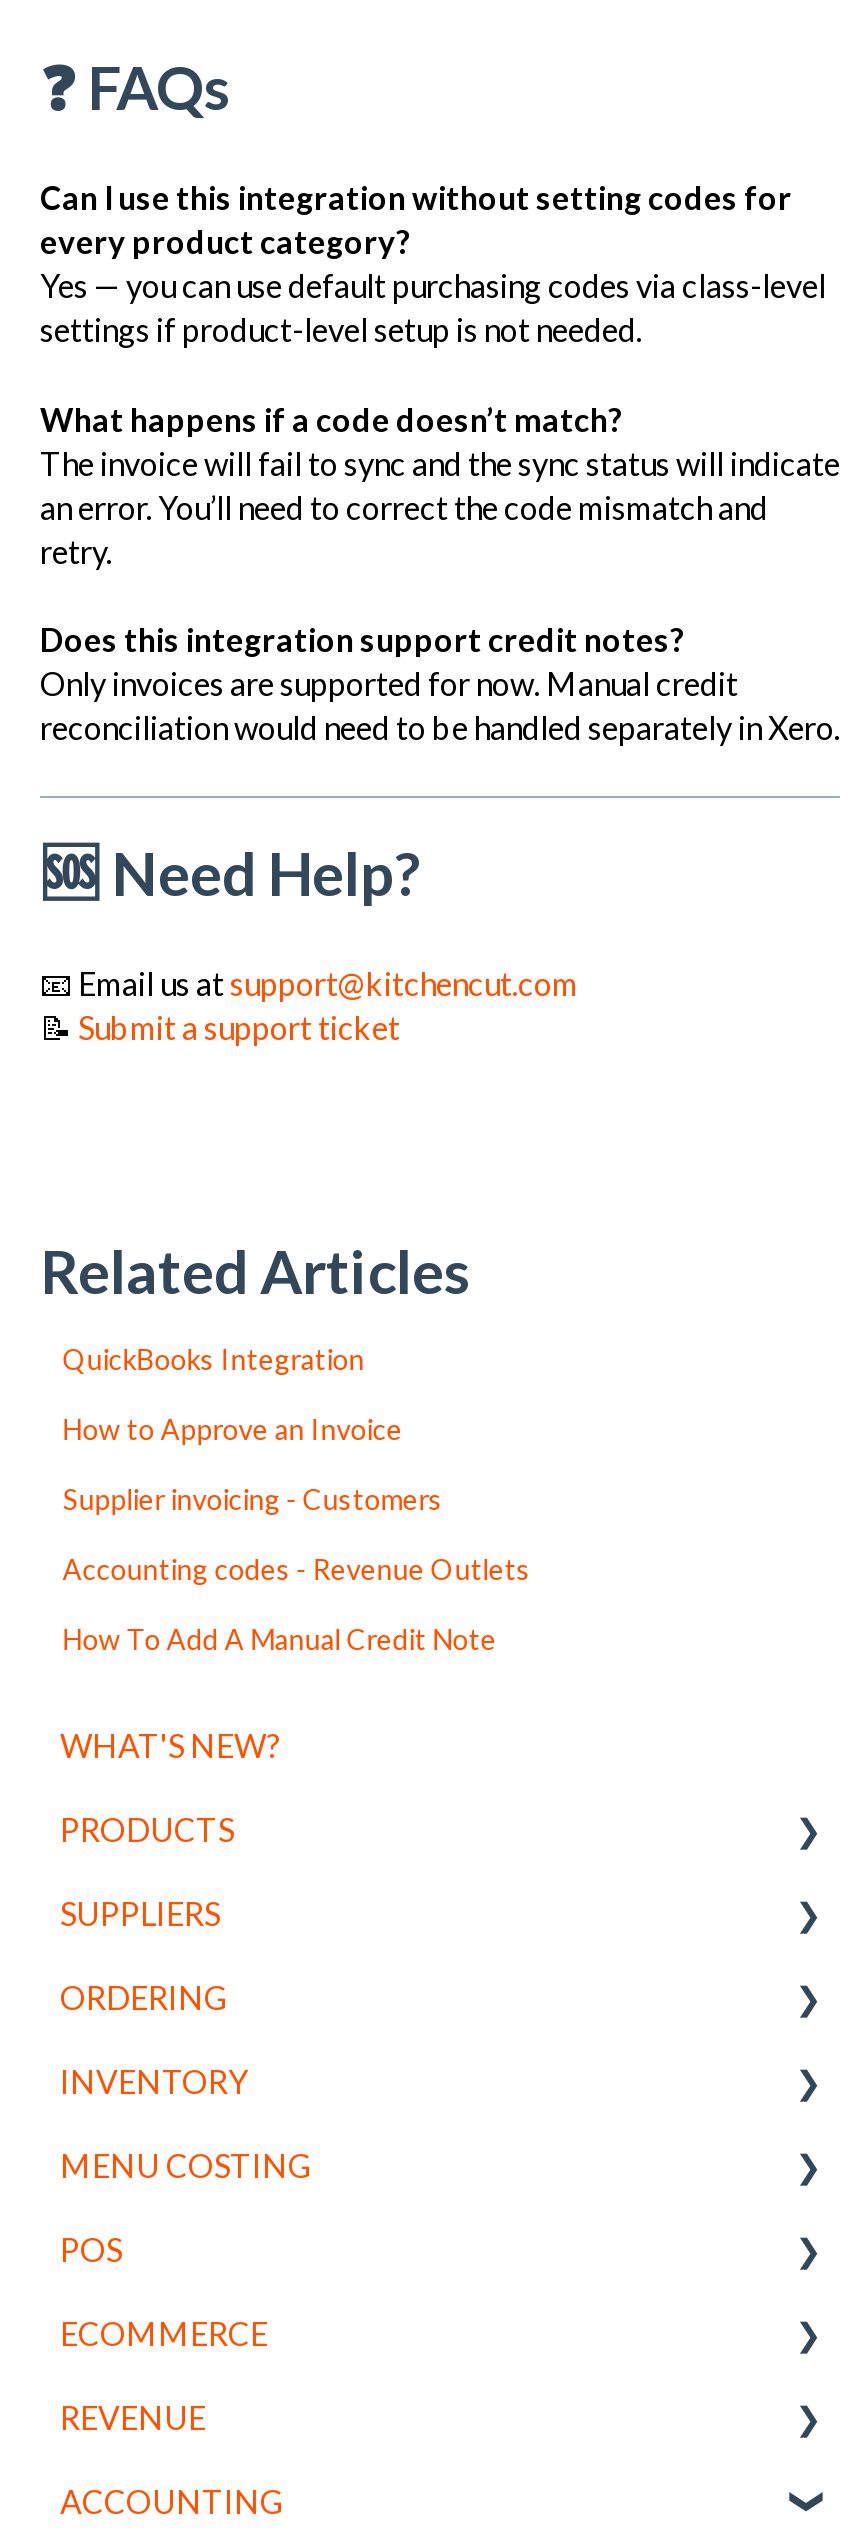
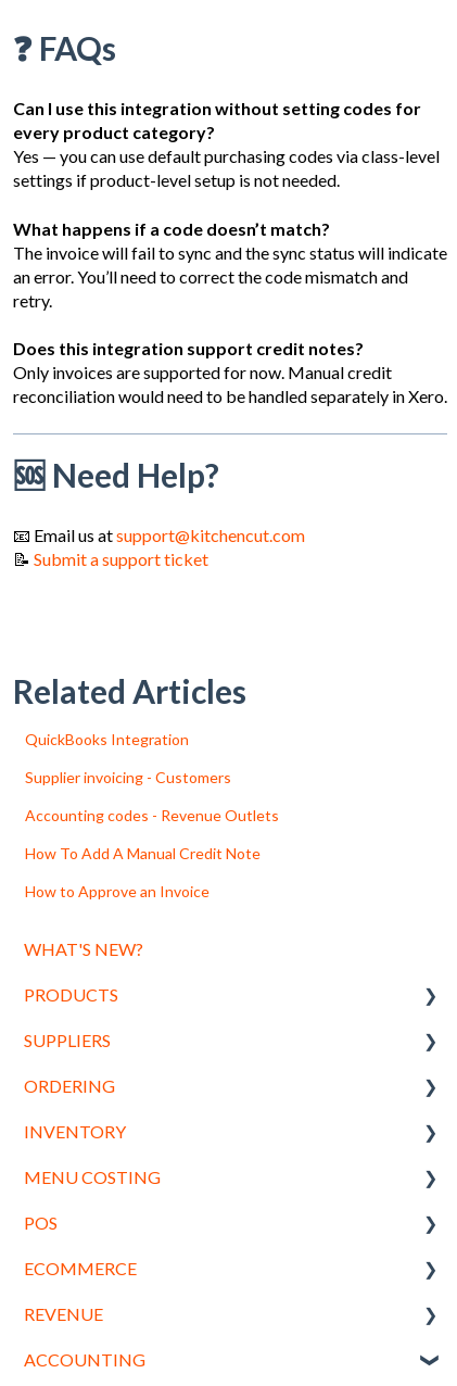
moved down: How to Approve an Invoice

moved up: Supplier invoicing - Customers | Accounting codes - Revenue Outlets | How To Add A Manual Credit Note
